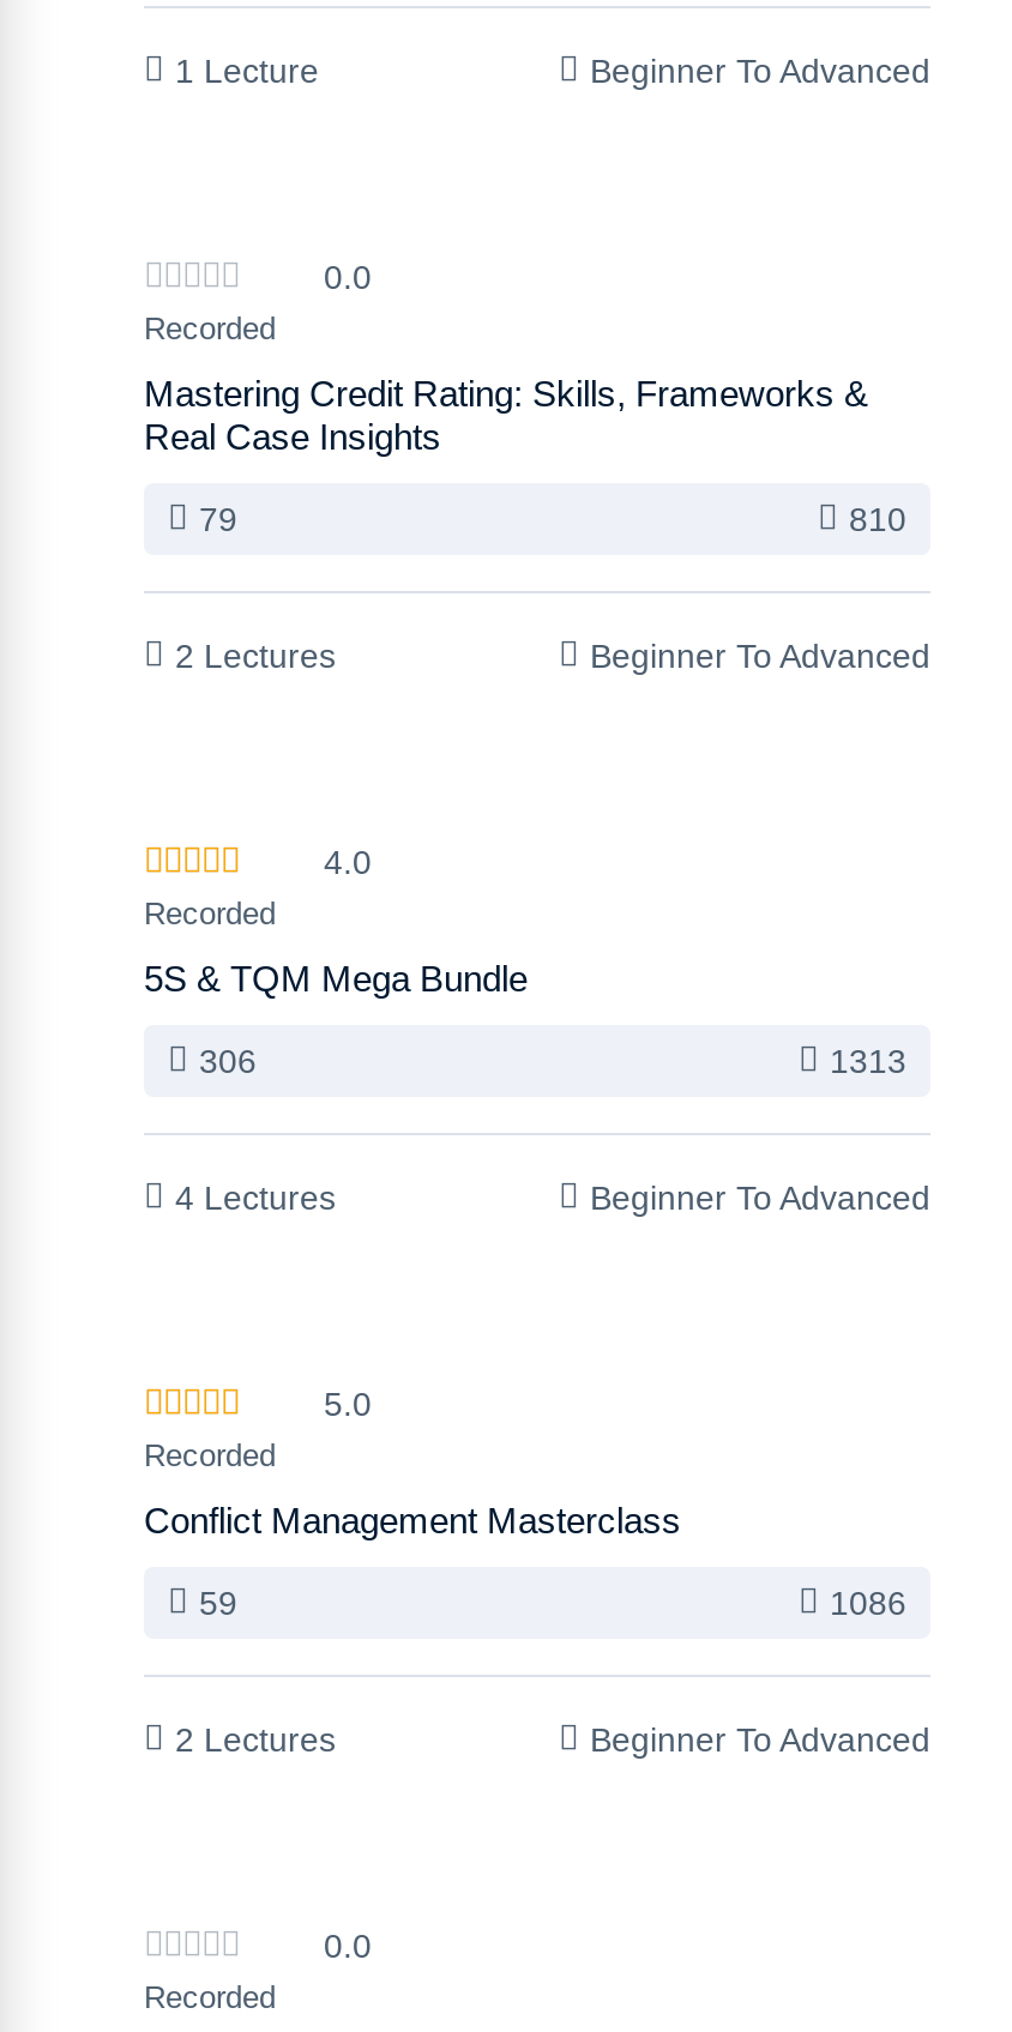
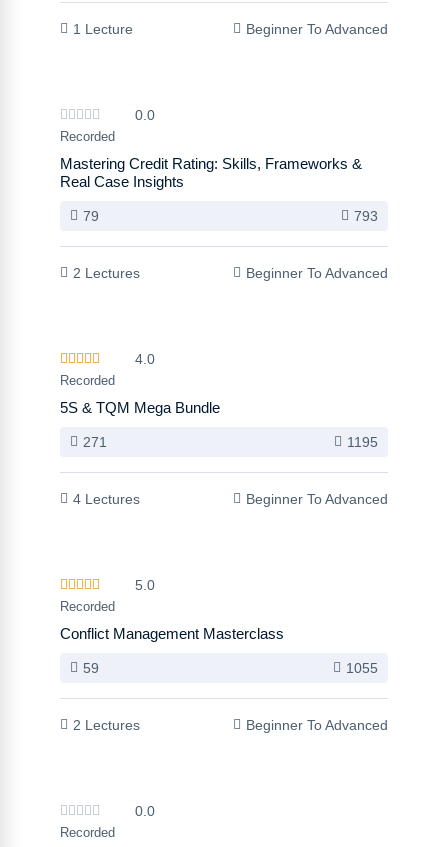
- 810
+ 793

- 306
+ 271

- 1313
+ 1195

- 1086
+ 1055
